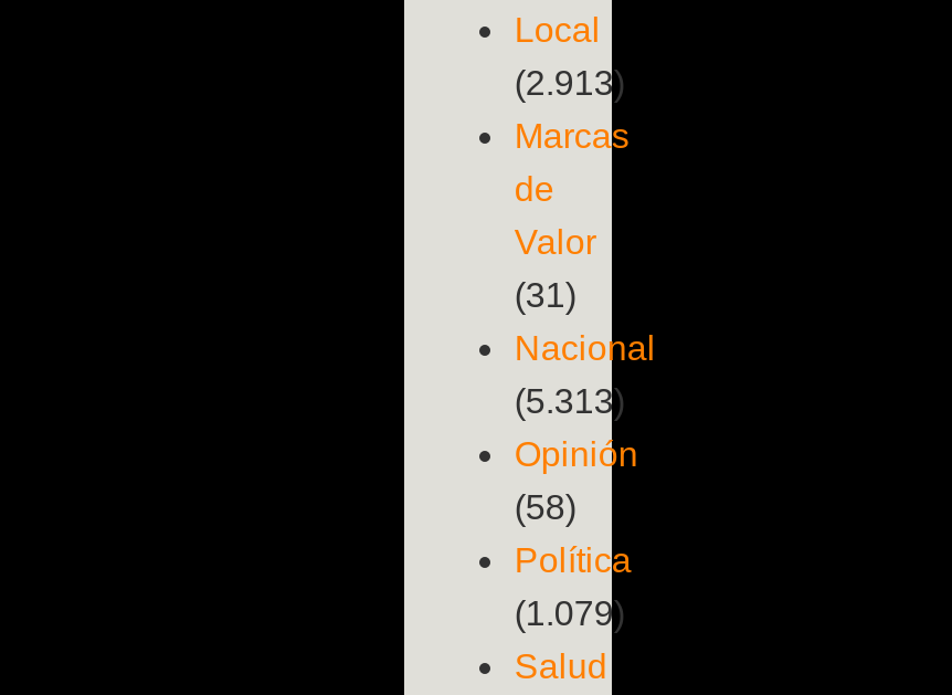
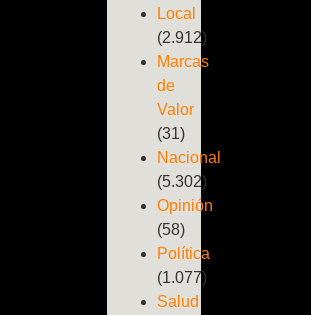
- (2.913)
+ (2.912)

- (5.313)
+ (5.302)

- (1.079)
+ (1.077)
